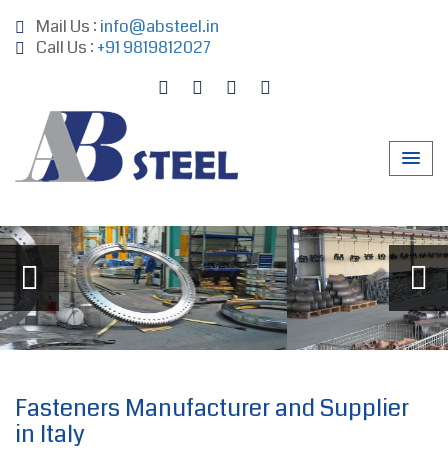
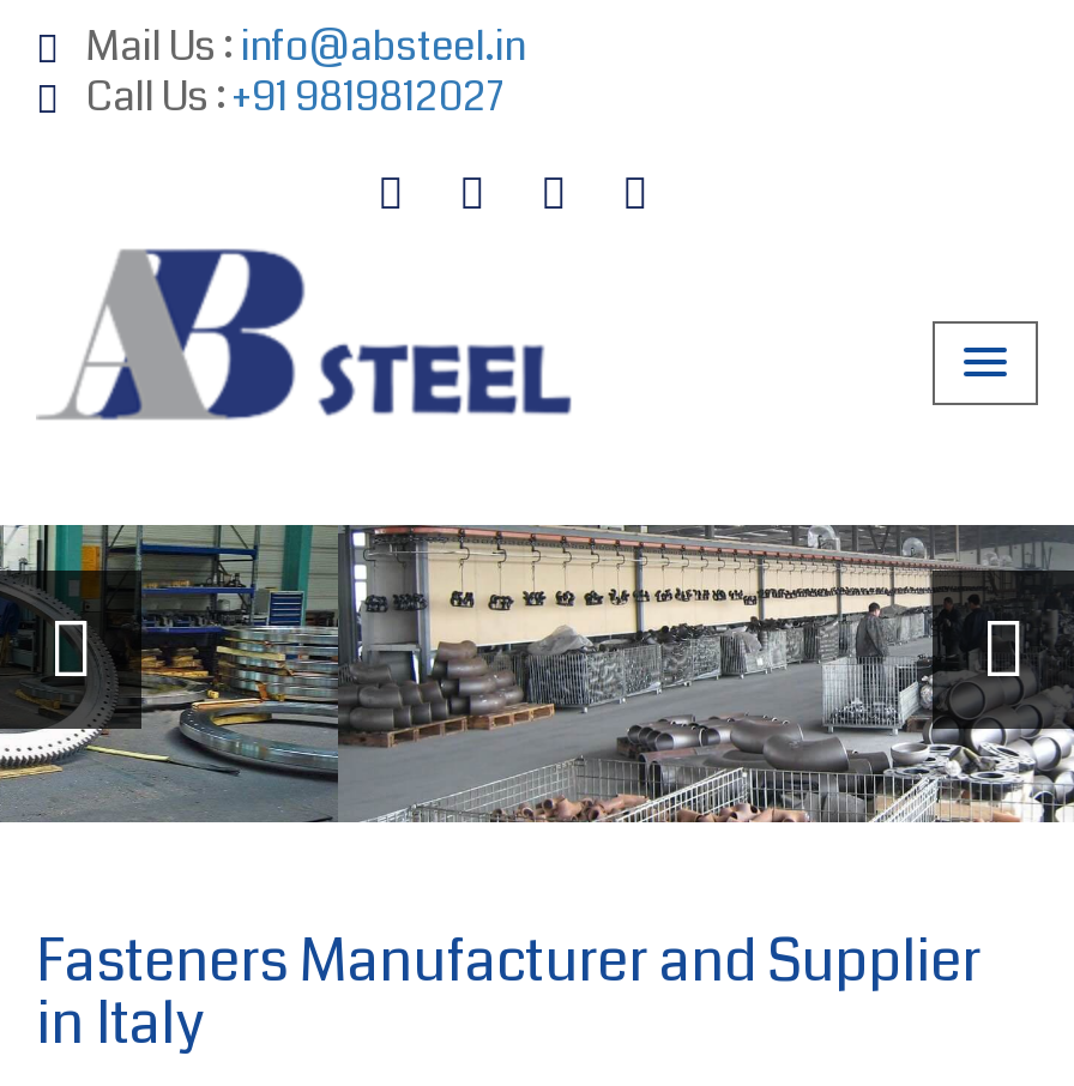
- [image]
+ [image]
